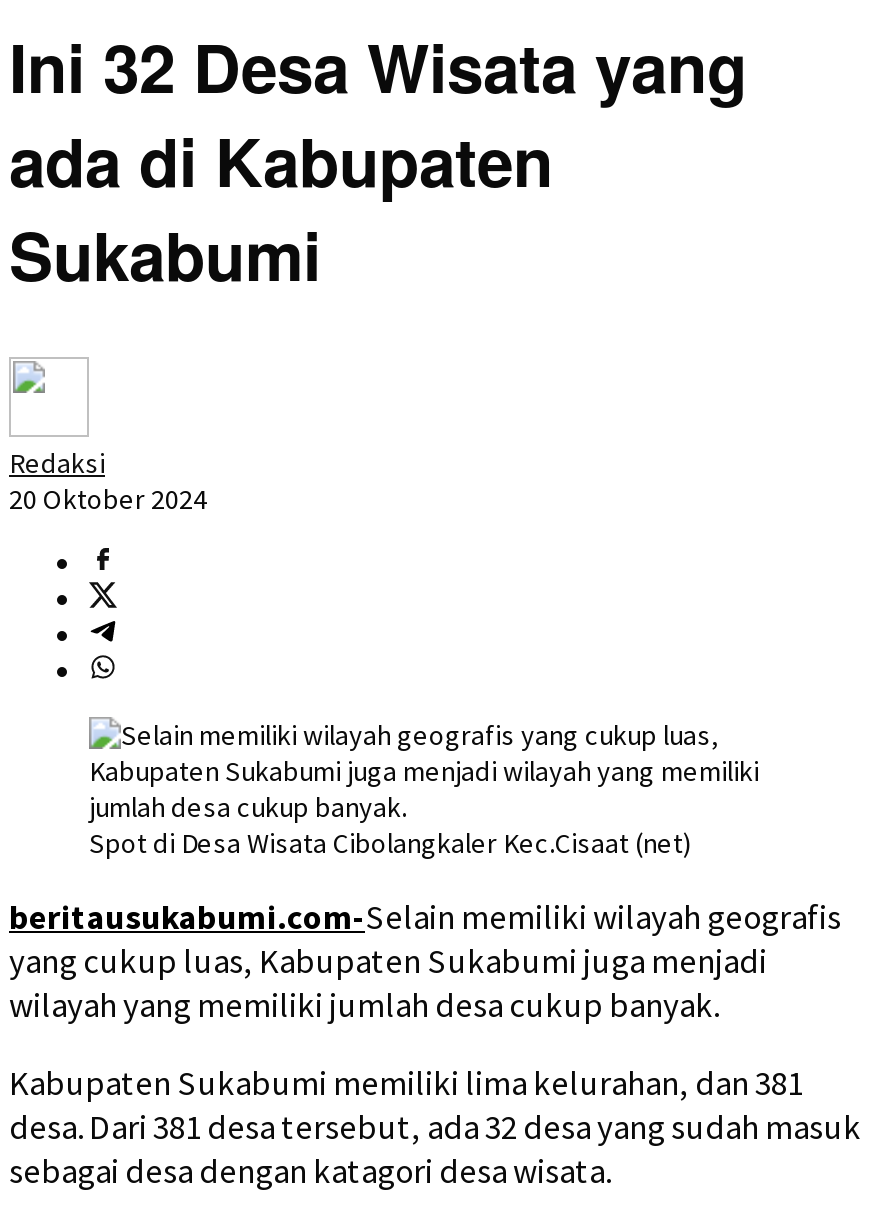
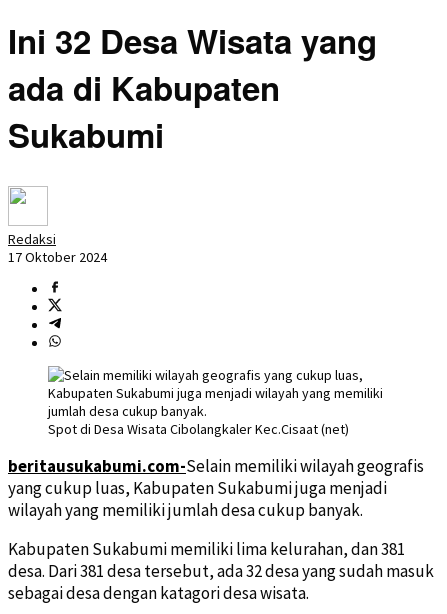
- 20 Oktober 2024
+ 17 Oktober 2024
